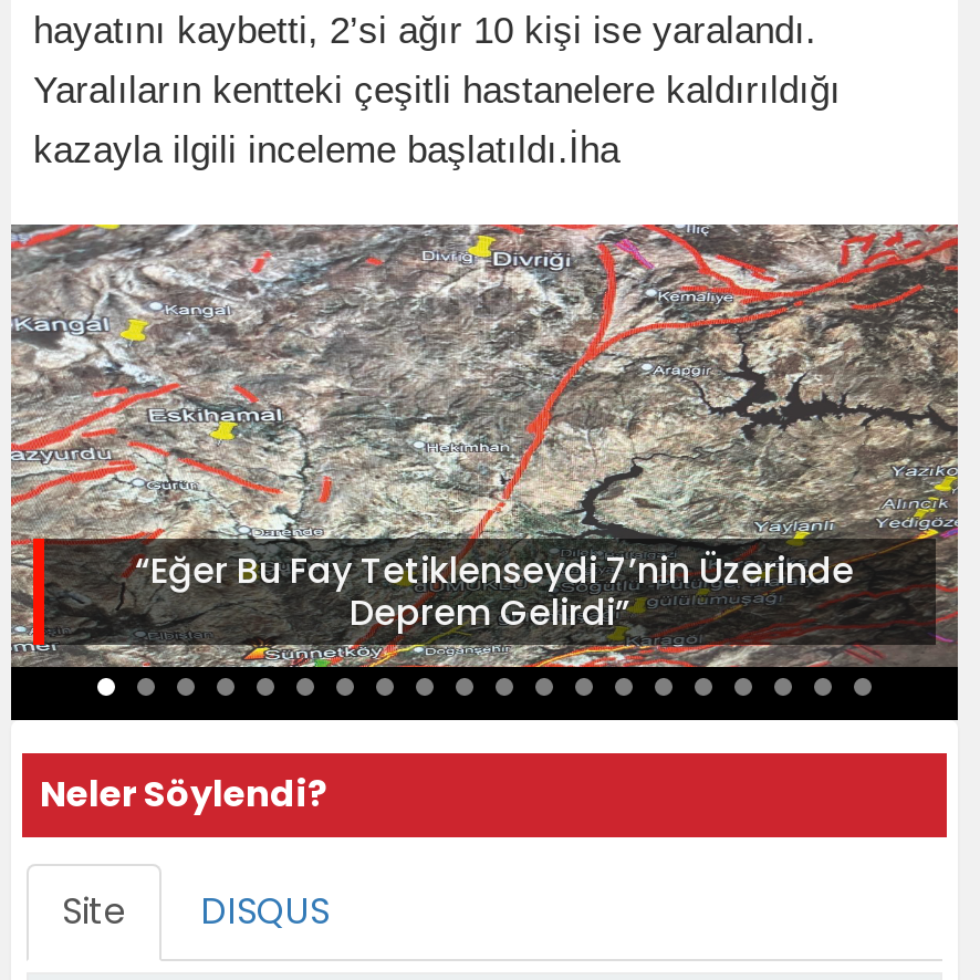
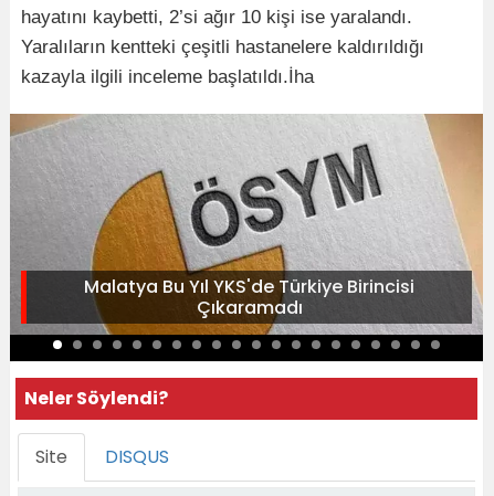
- [image]
- “Eğer Bu Fay Tetiklenseydi 7’nin Üzerinde
- Deprem Gelirdi”
+ [image]
+ Malatya Bu Yıl YKS'de Türkiye Birincisi
+ Çıkaramadı
